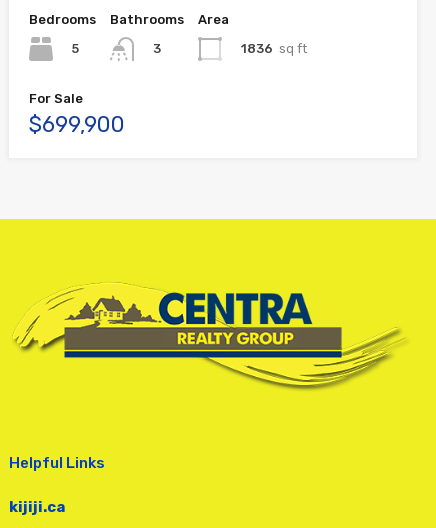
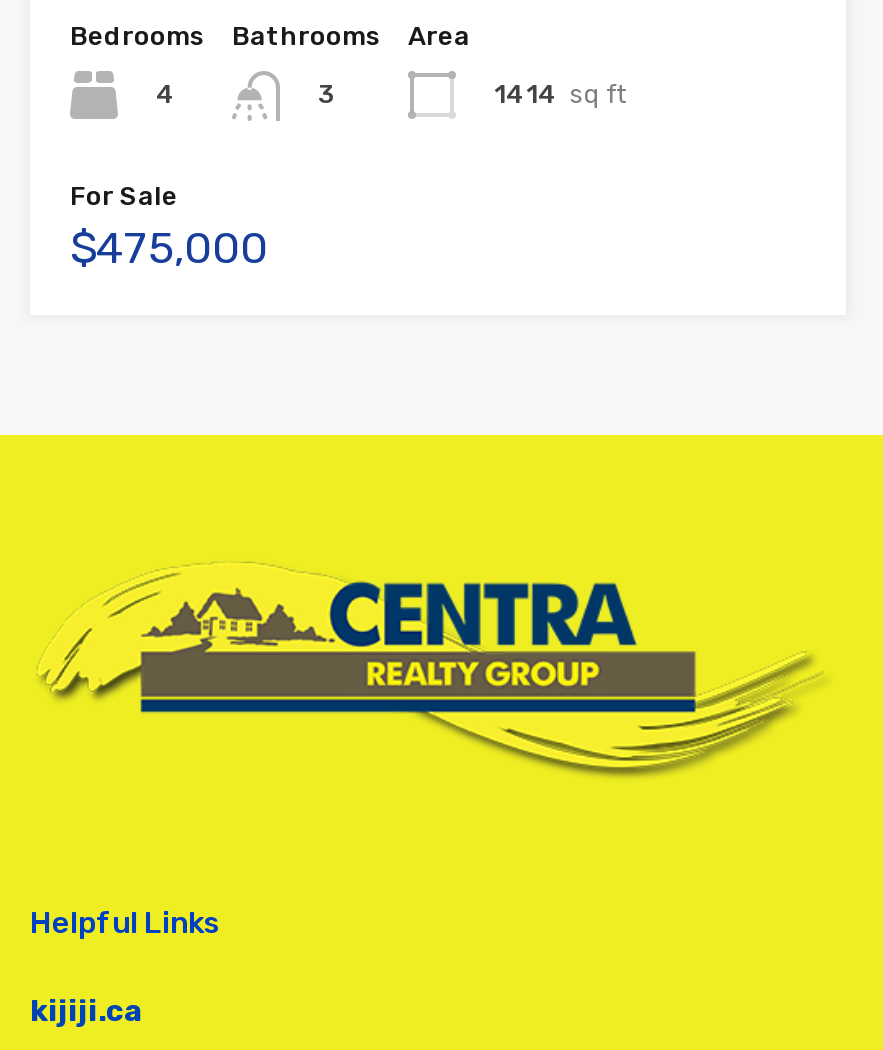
- 5
+ 4

- 1836 sq ft
+ 1414 sq ft

- $699,900
+ $475,000
